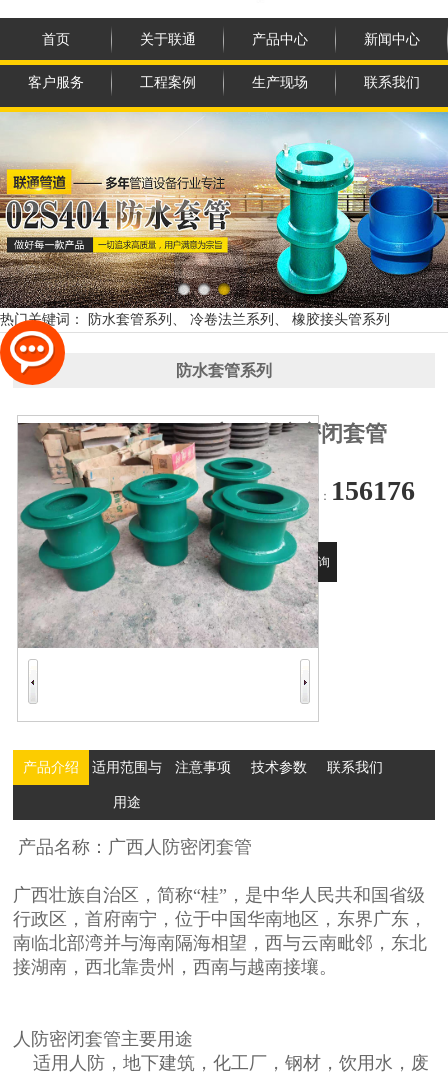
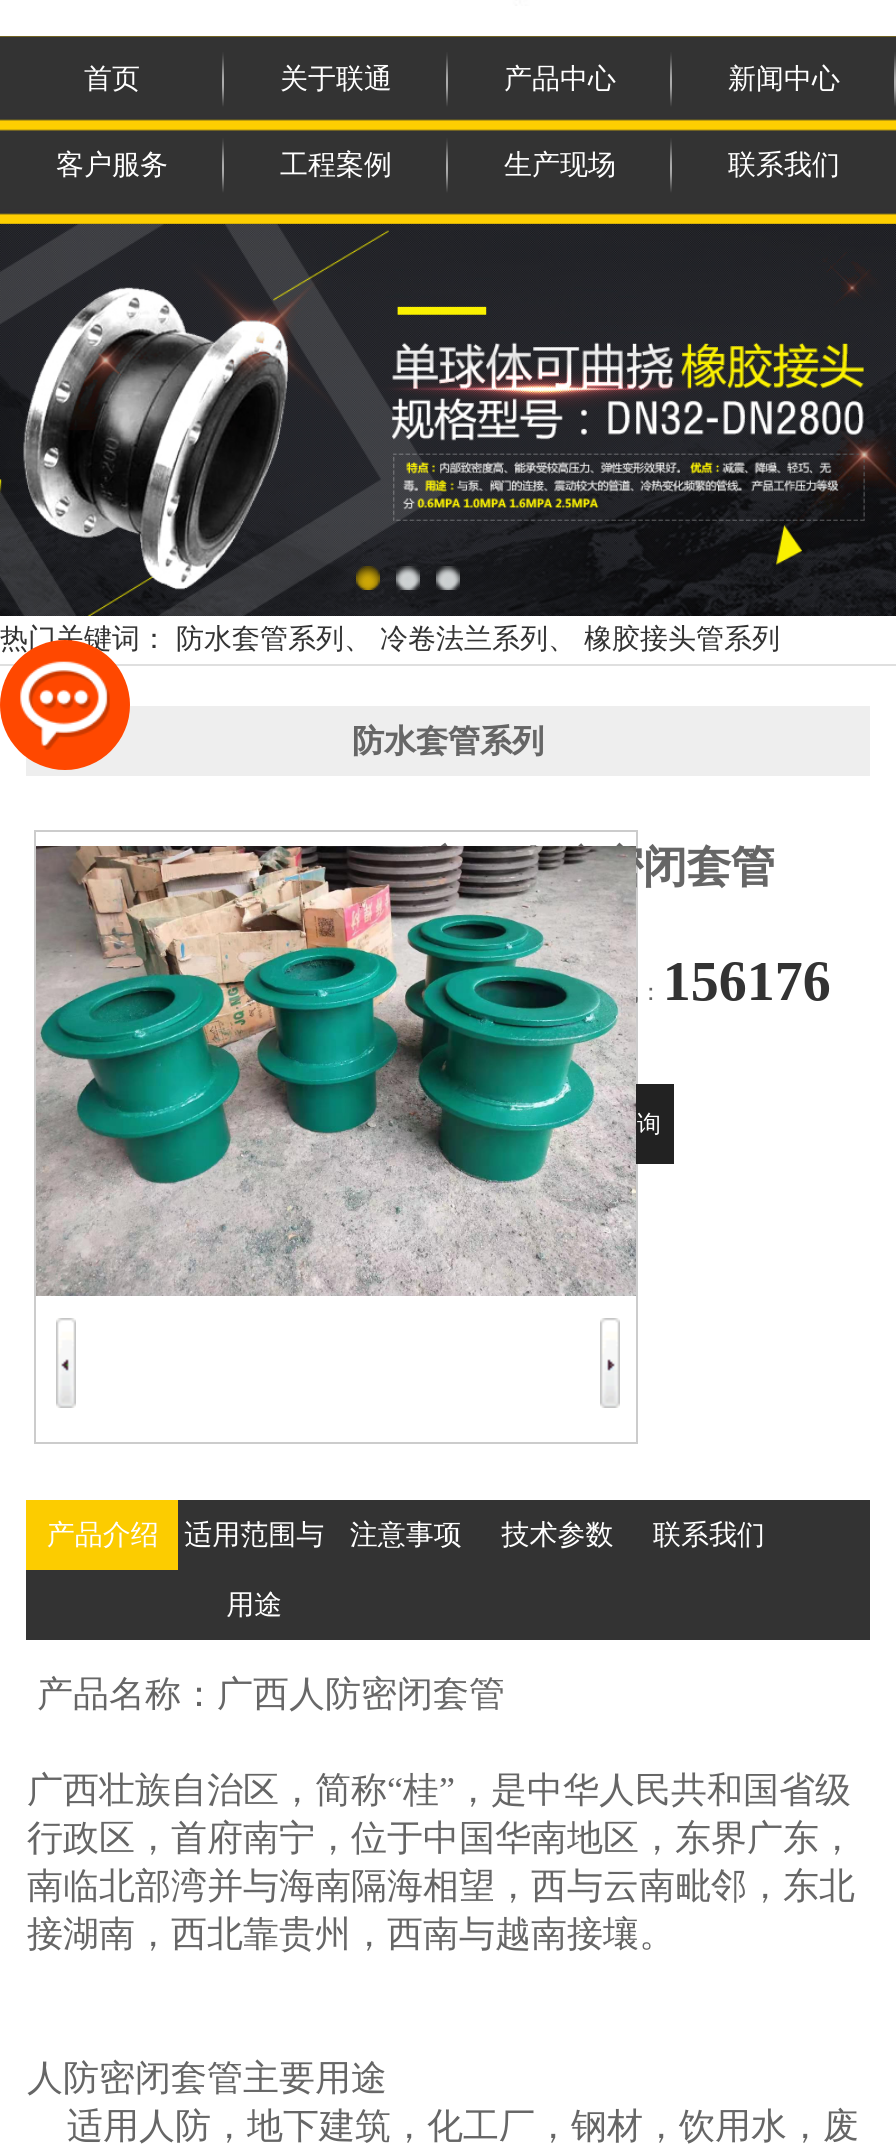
- [image]
+ [image]
